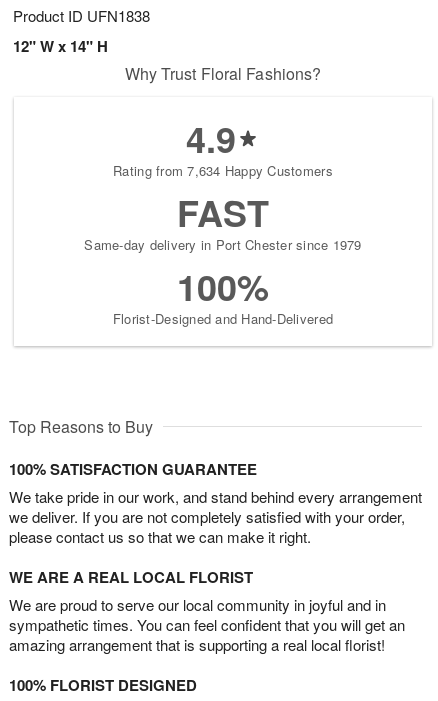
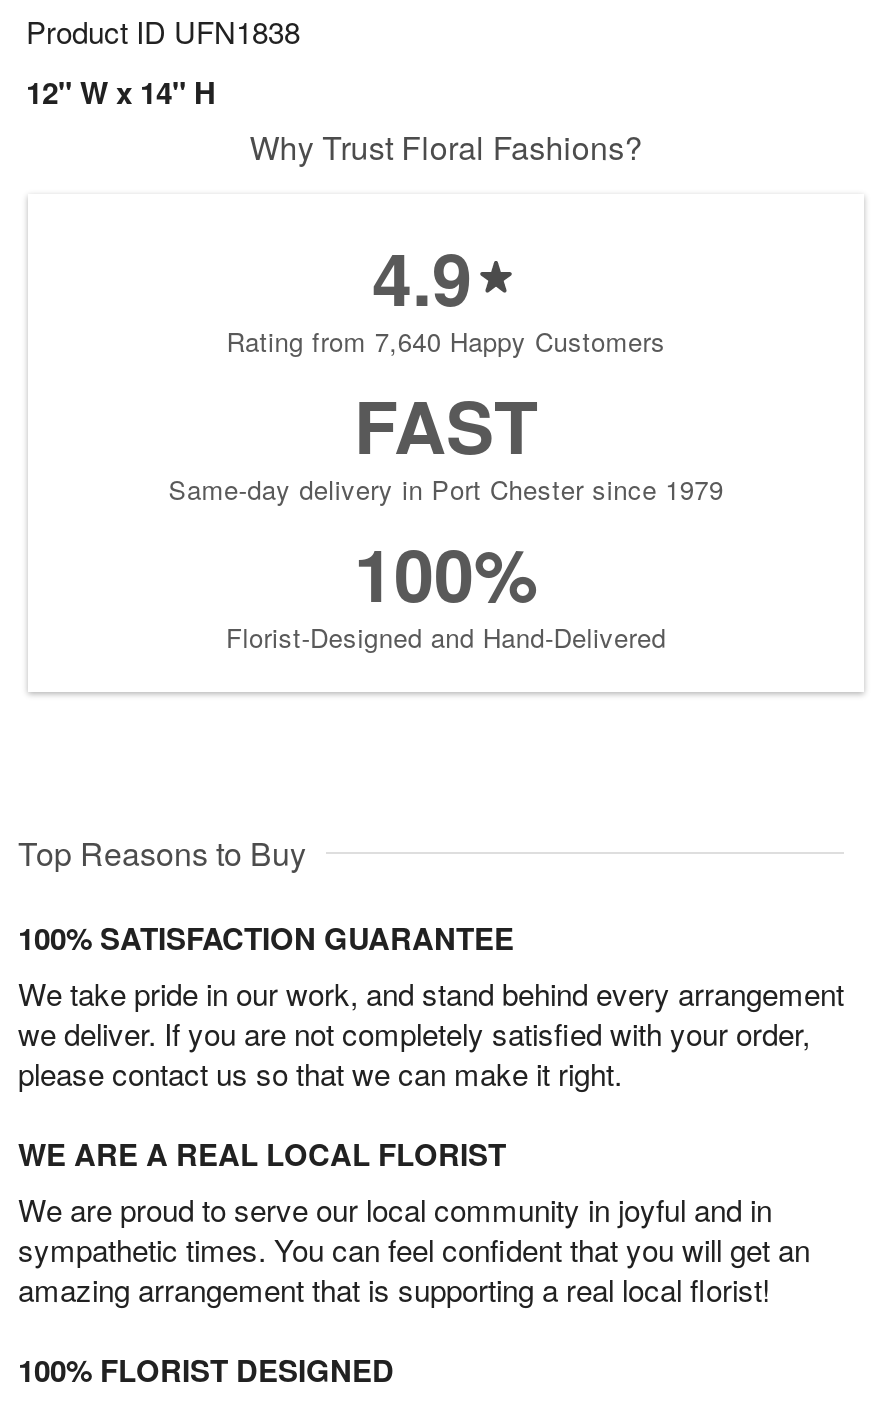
- Rating from 7,634 Happy Customers
+ Rating from 7,640 Happy Customers
